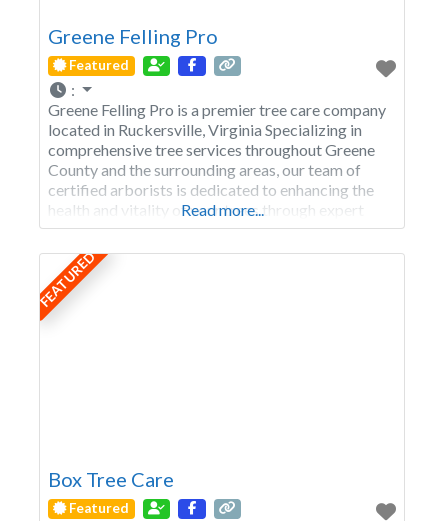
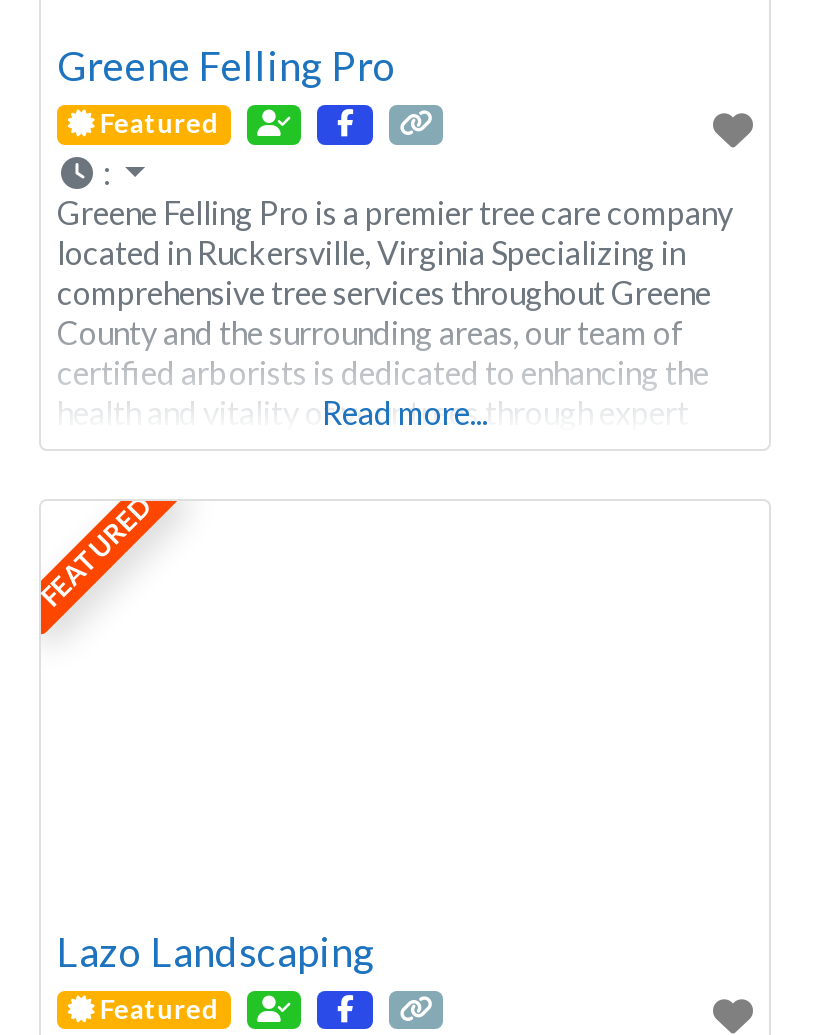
- Box Tree Care
+ Lazo Landscaping
